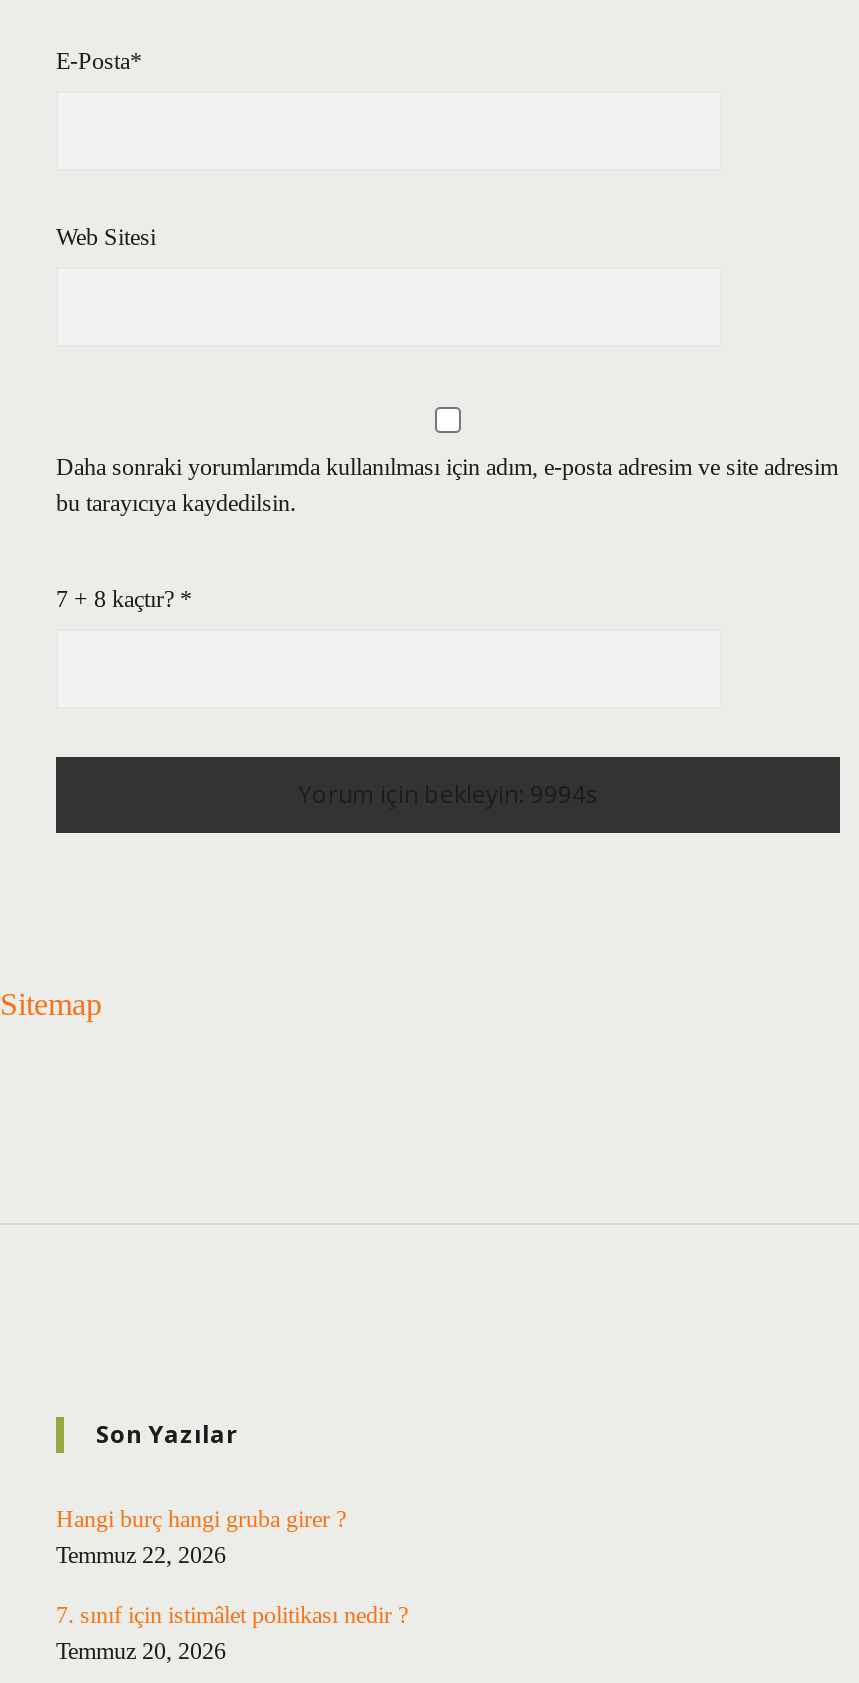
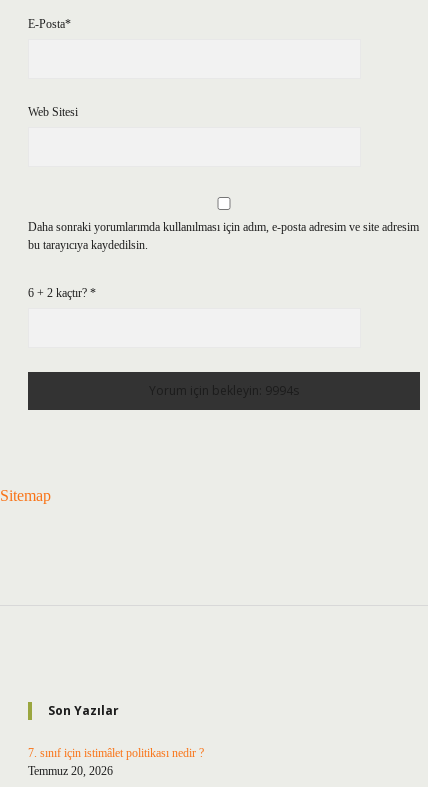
- 7 + 8 kaçtır? *
+ 6 + 2 kaçtır? *

- Hangi burç hangi gruba girer ?
- Temmuz 22, 2026
